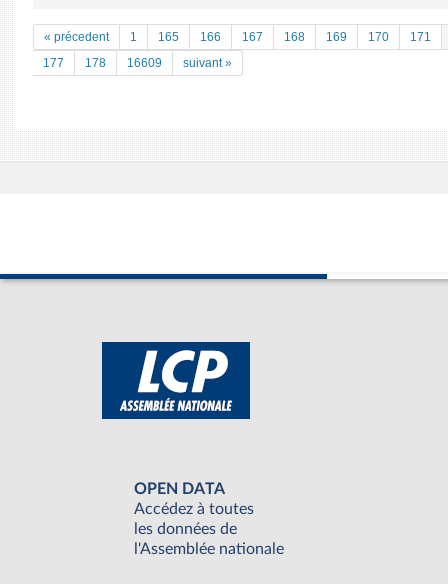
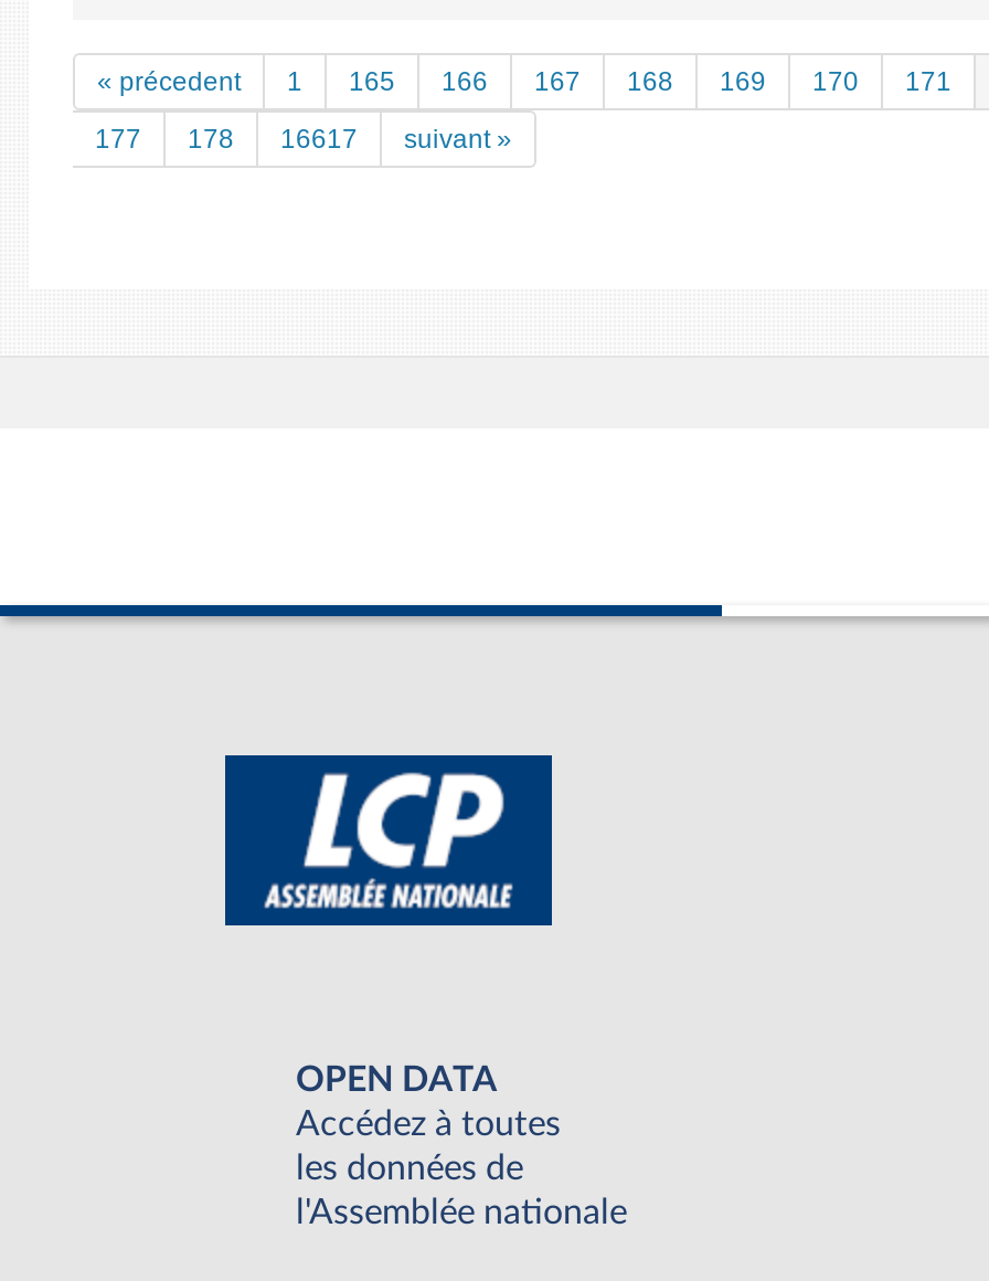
- 177 178 16609 suivant »
+ 177 178 16617 suivant »
